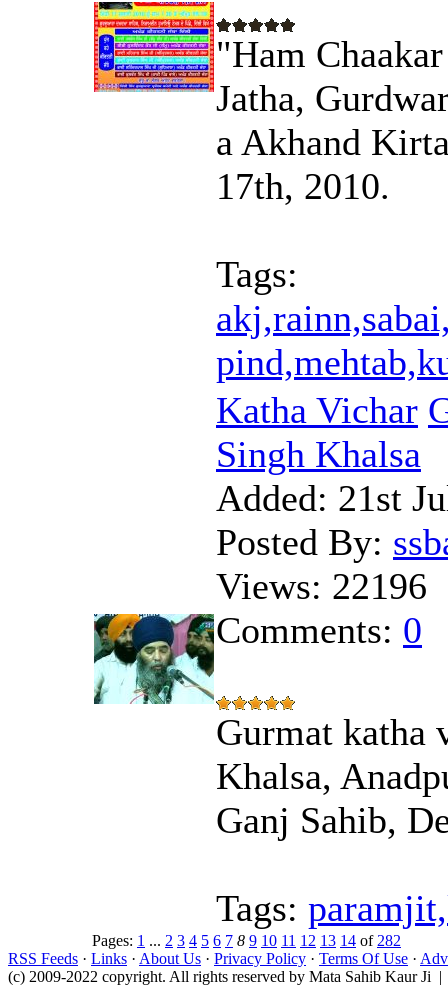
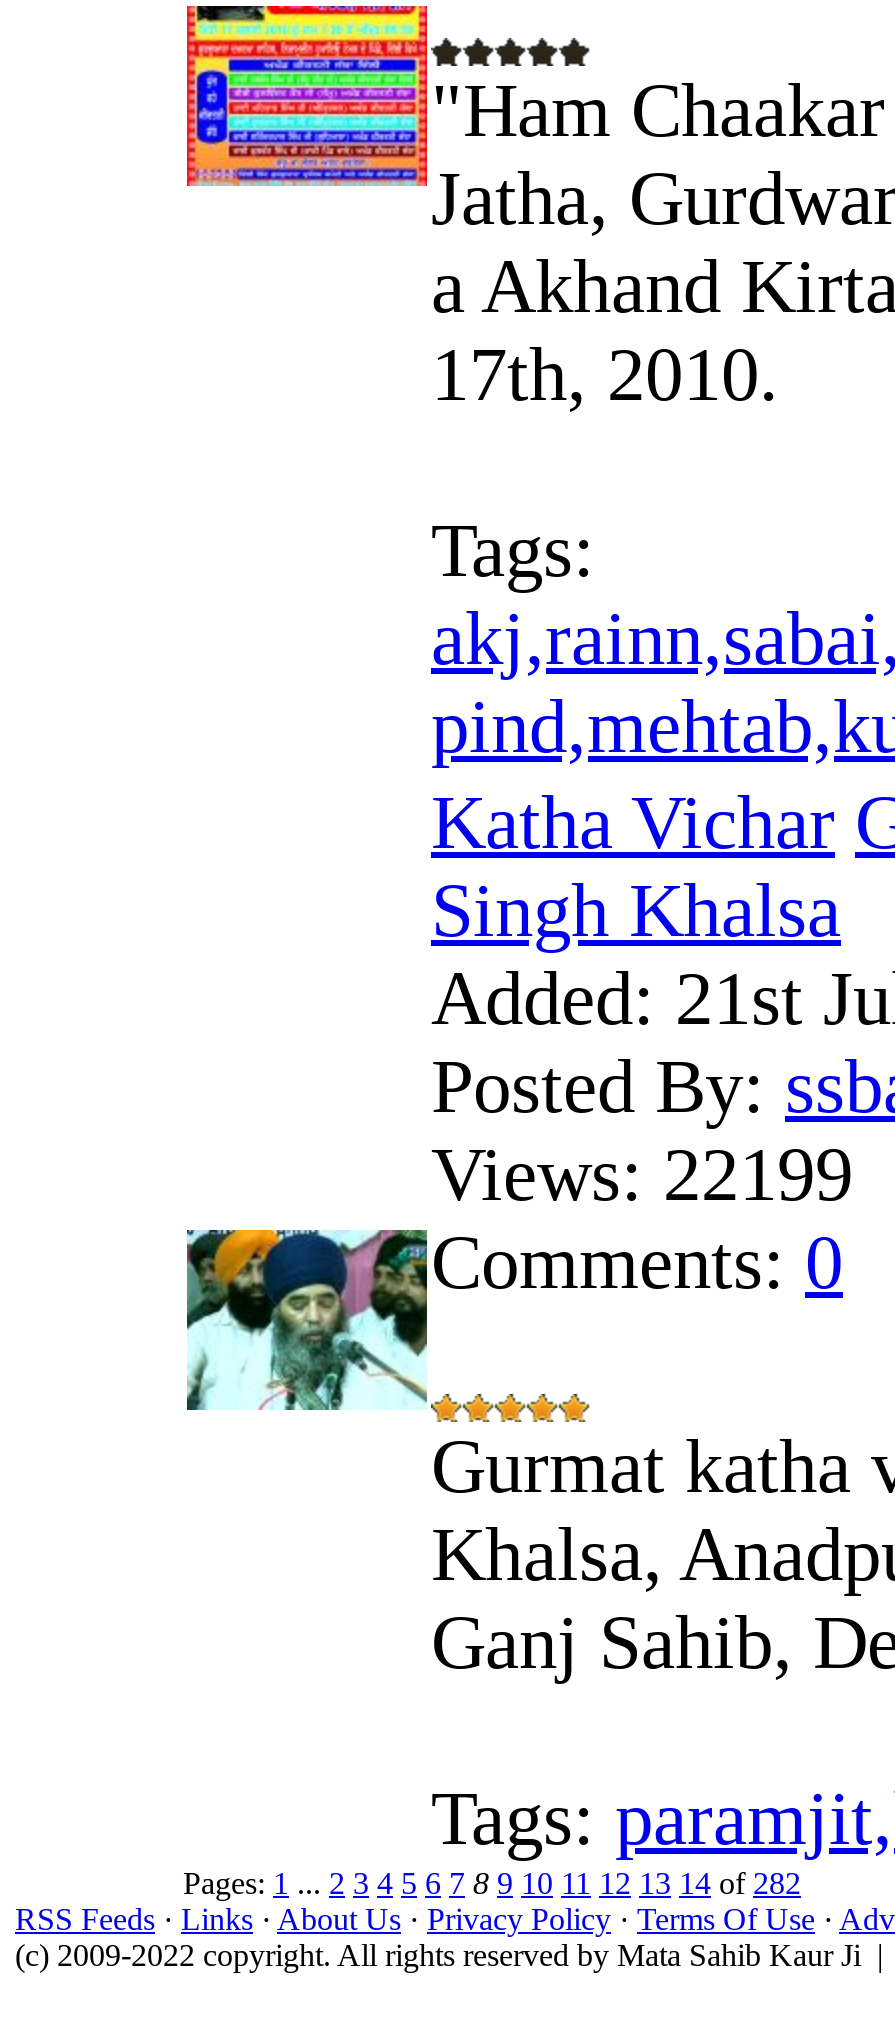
- Views: 22196
+ Views: 22199
